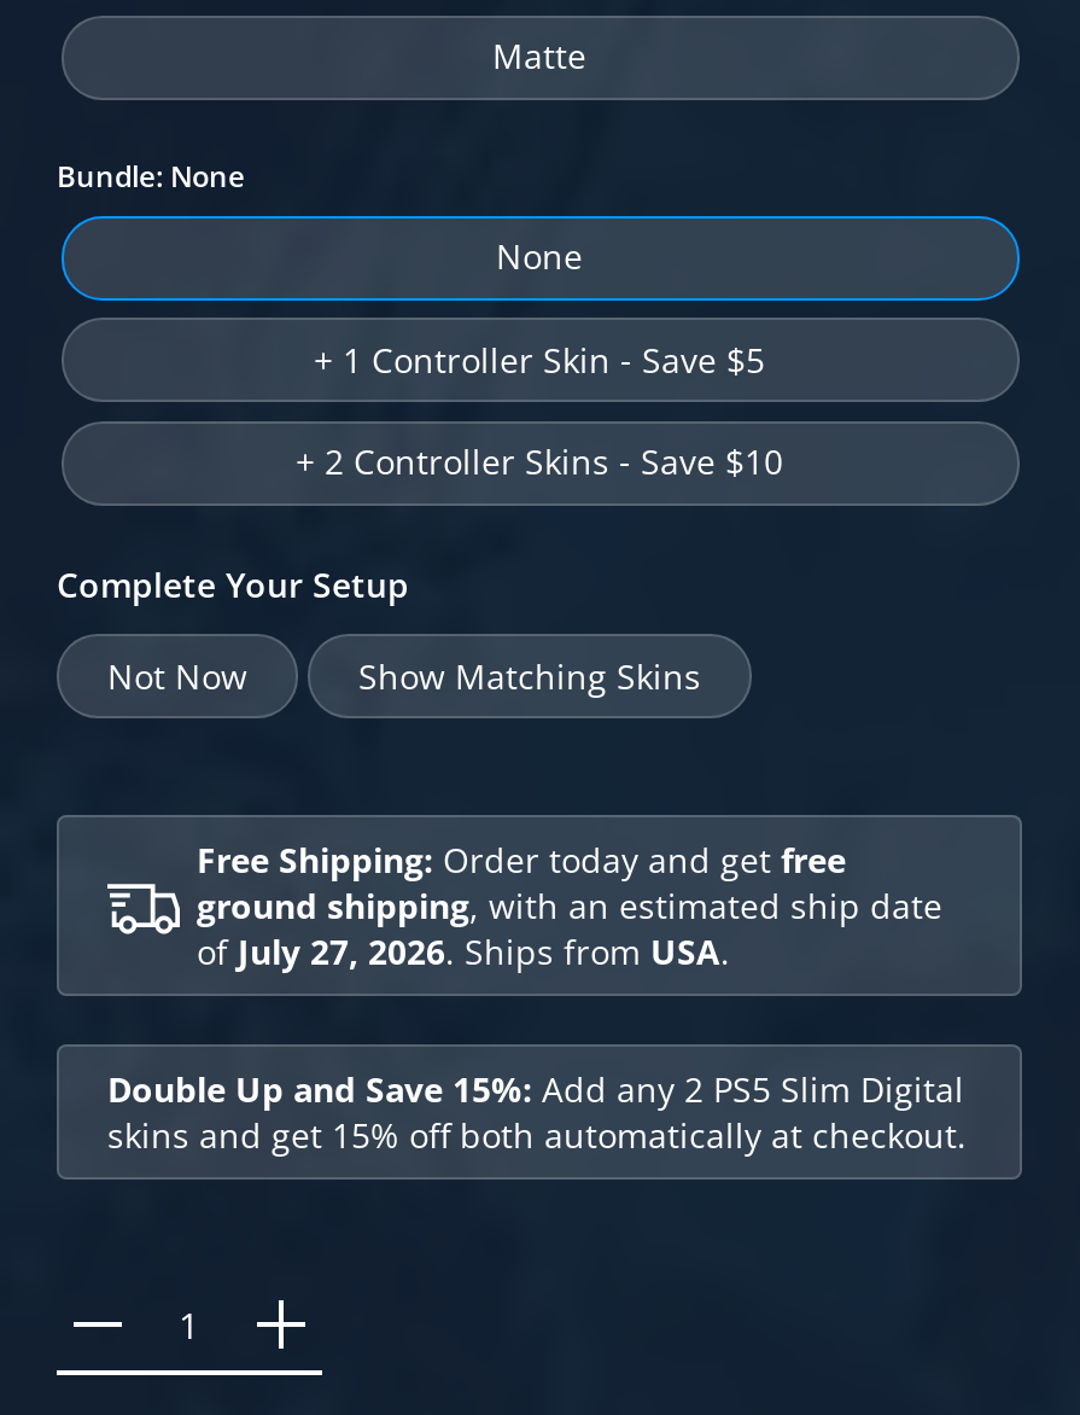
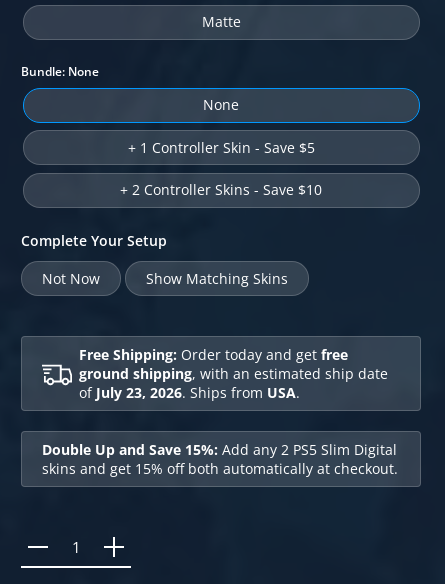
- of July 27, 2026. Ships from USA.
+ of July 23, 2026. Ships from USA.
